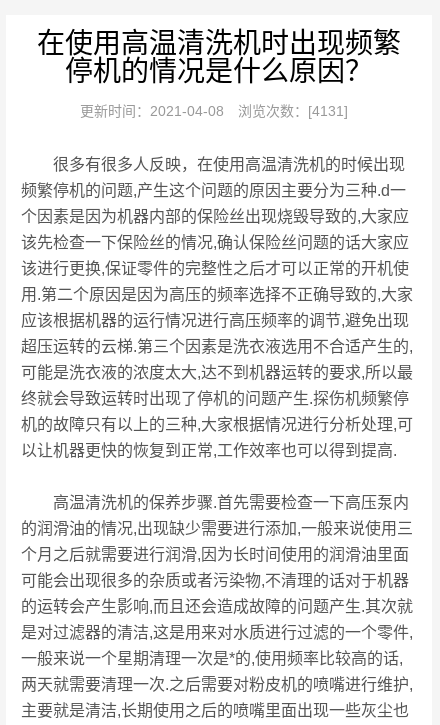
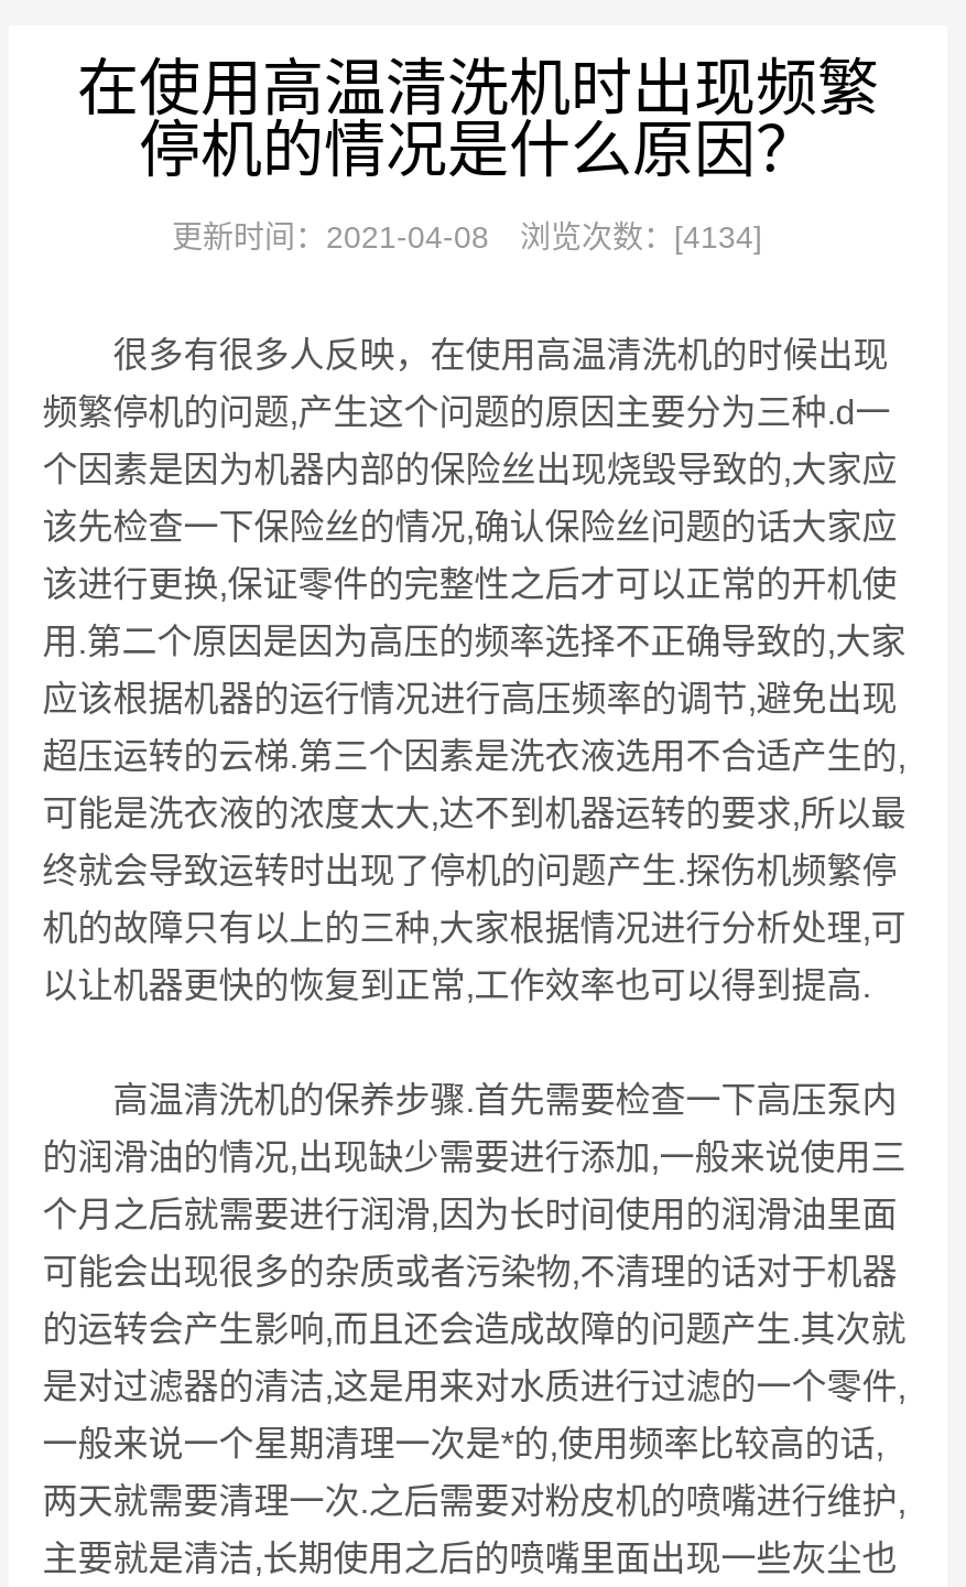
- 更新时间：2021-04-08 浏览次数：[4131]
+ 更新时间：2021-04-08 浏览次数：[4134]
